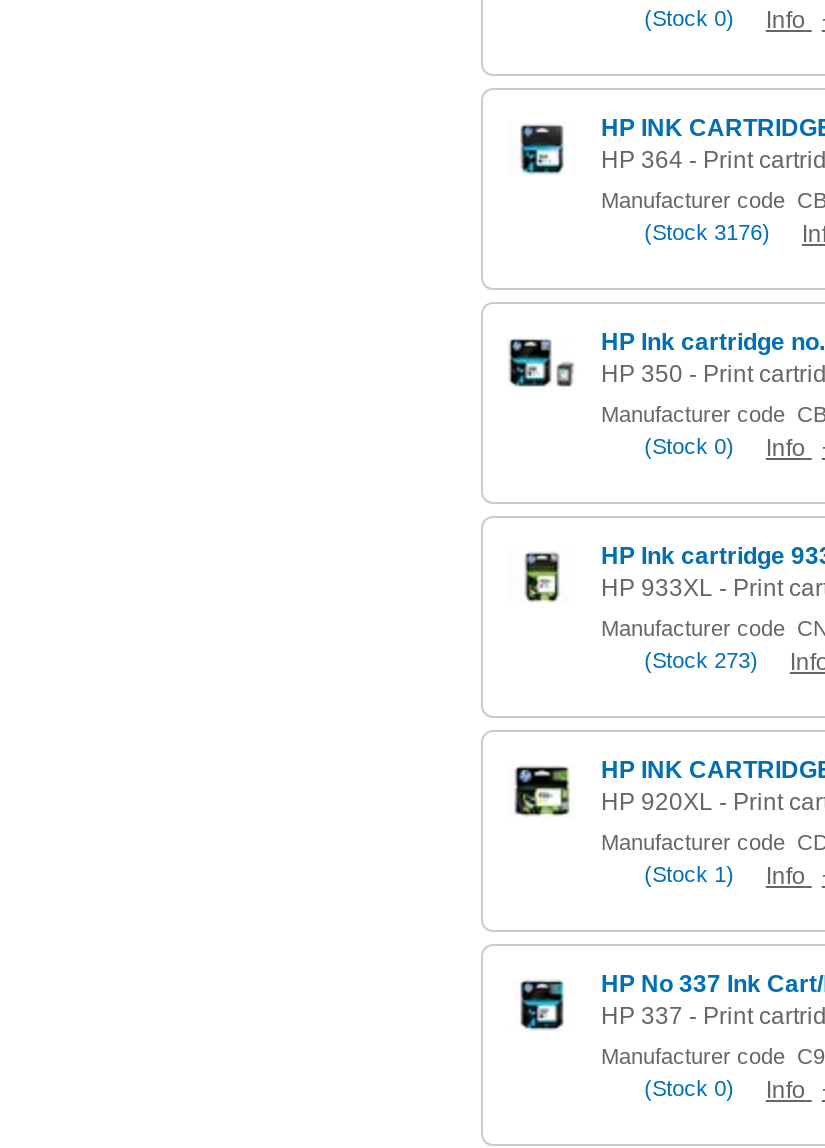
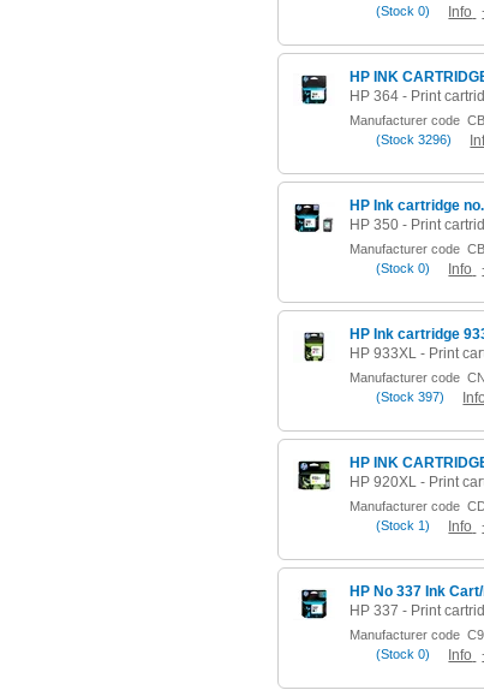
- (Stock 3176)
+ (Stock 3296)

- (Stock 273)
+ (Stock 397)
